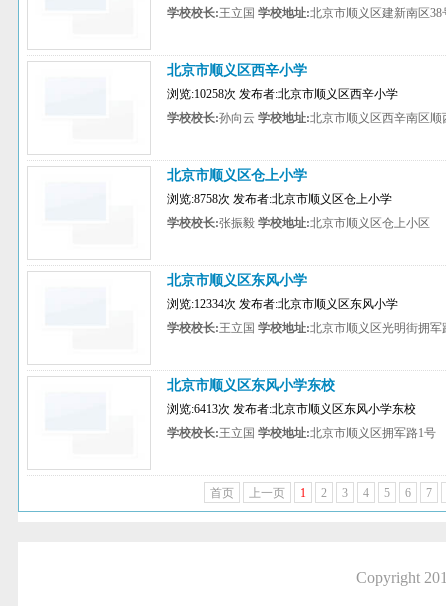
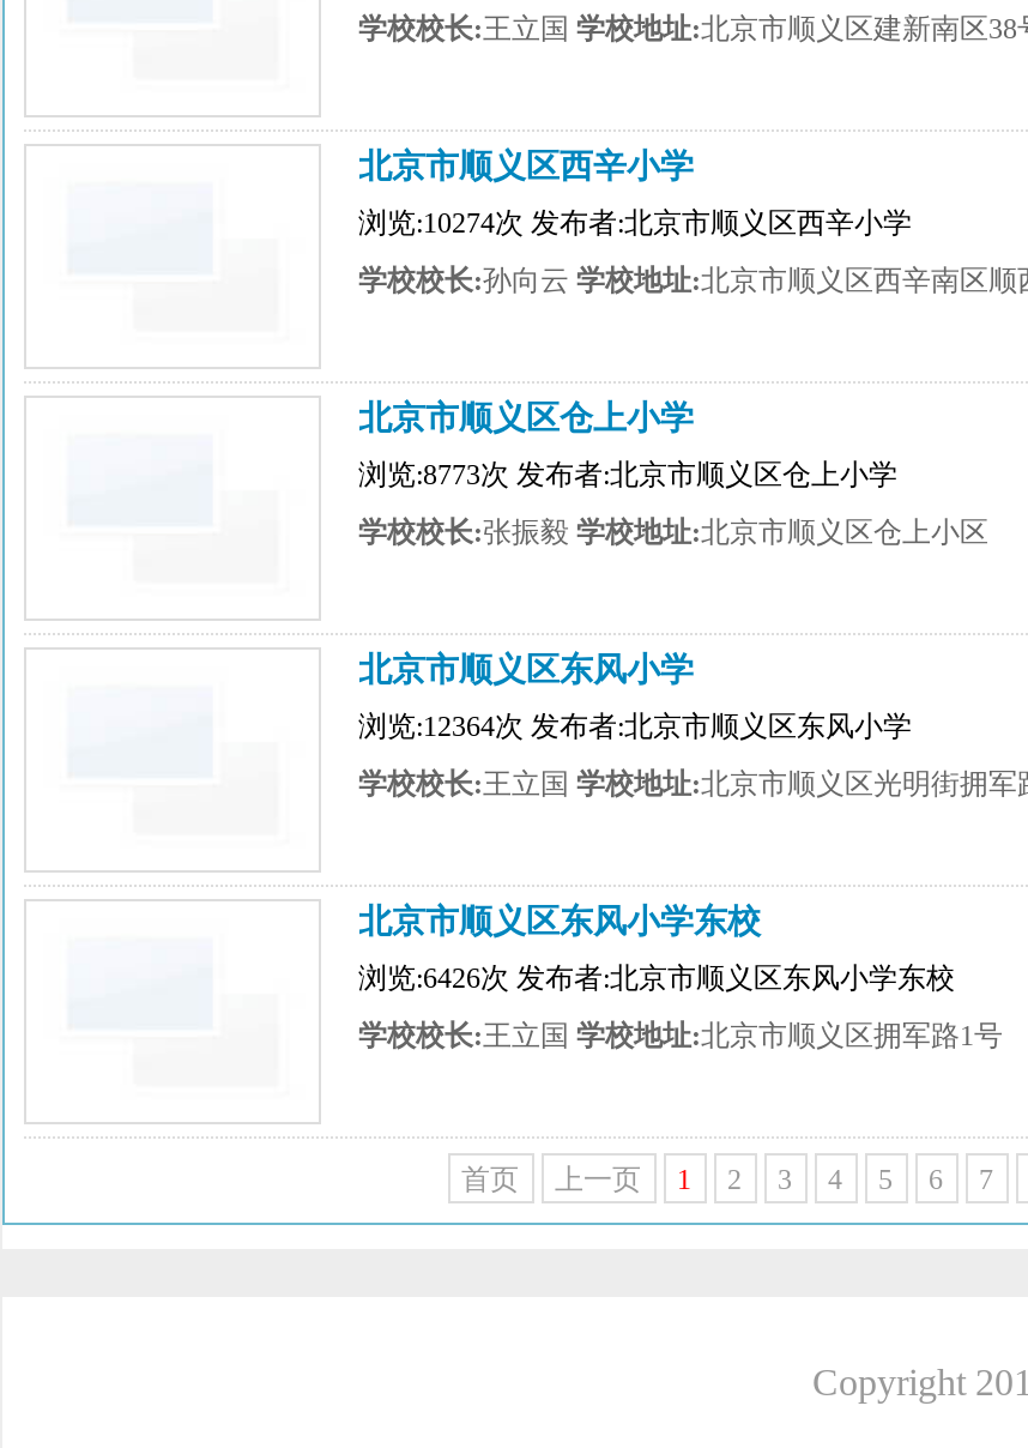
- 浏览:10258次 发布者:北京市顺义区西辛小学
+ 浏览:10274次 发布者:北京市顺义区西辛小学

- 浏览:8758次 发布者:北京市顺义区仓上小学
+ 浏览:8773次 发布者:北京市顺义区仓上小学

- 浏览:12334次 发布者:北京市顺义区东风小学
+ 浏览:12364次 发布者:北京市顺义区东风小学

- 浏览:6413次 发布者:北京市顺义区东风小学东校
+ 浏览:6426次 发布者:北京市顺义区东风小学东校
